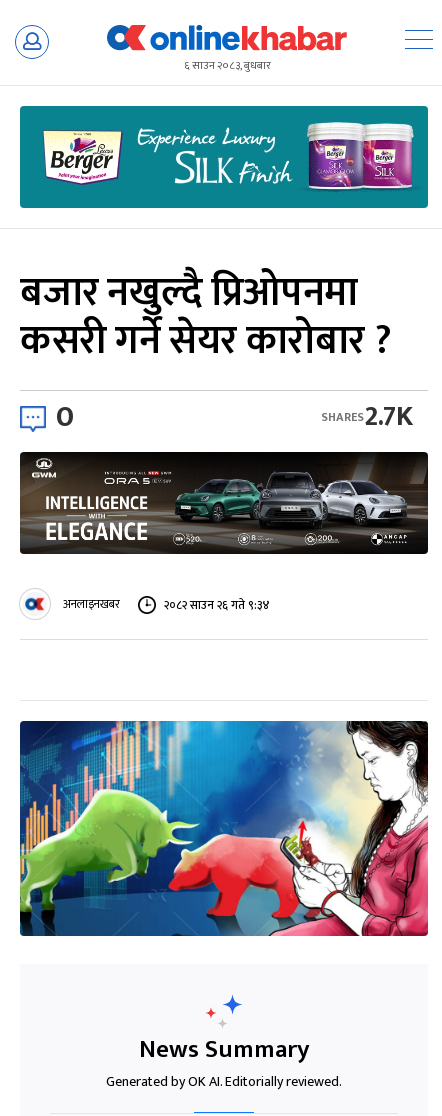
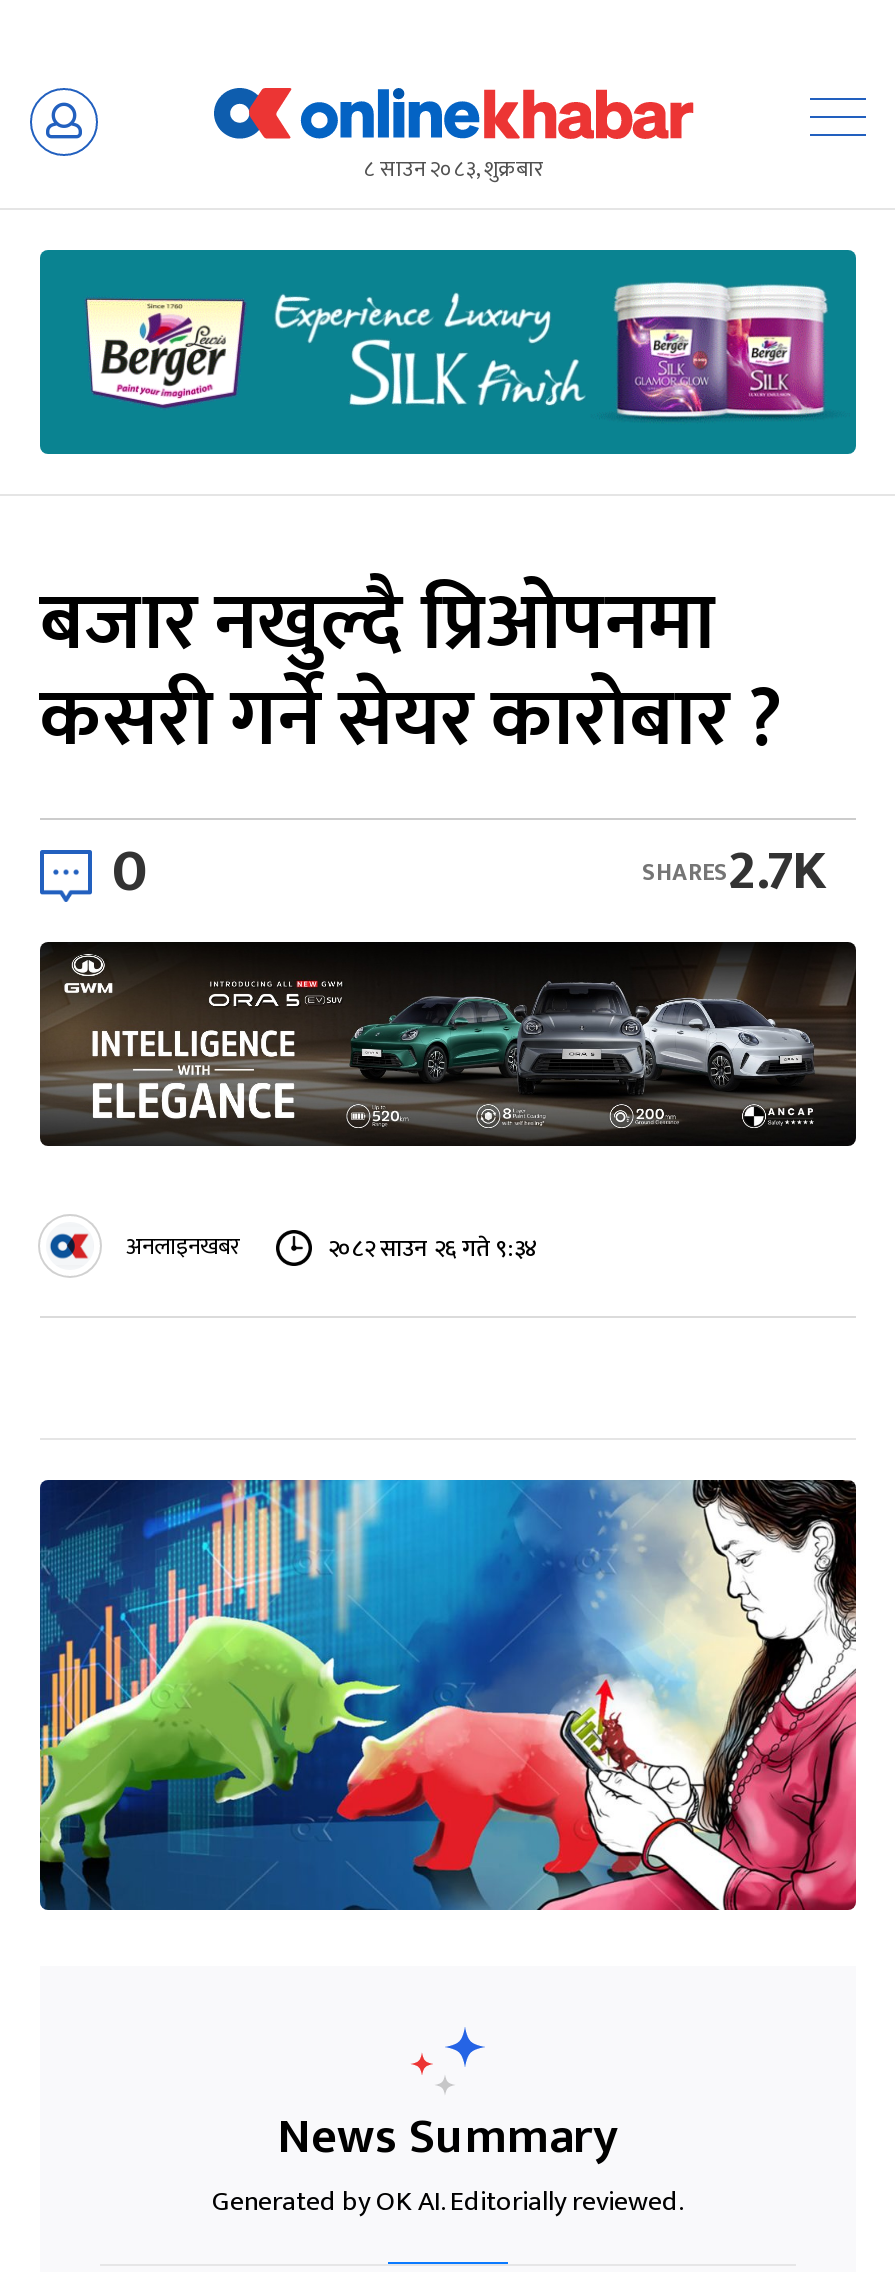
- ६ साउन २०८३, बुधबार
+ ८ साउन २०८३, शुक्रबार
